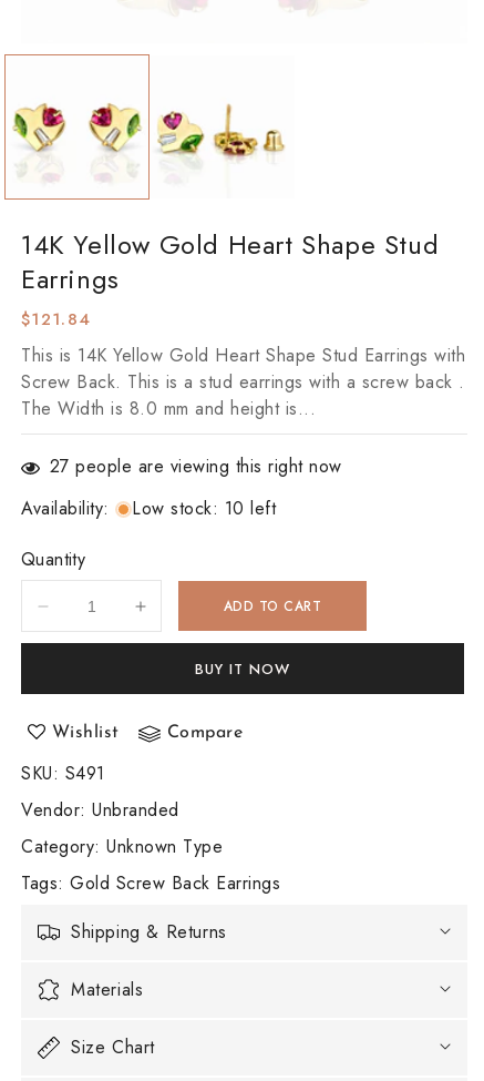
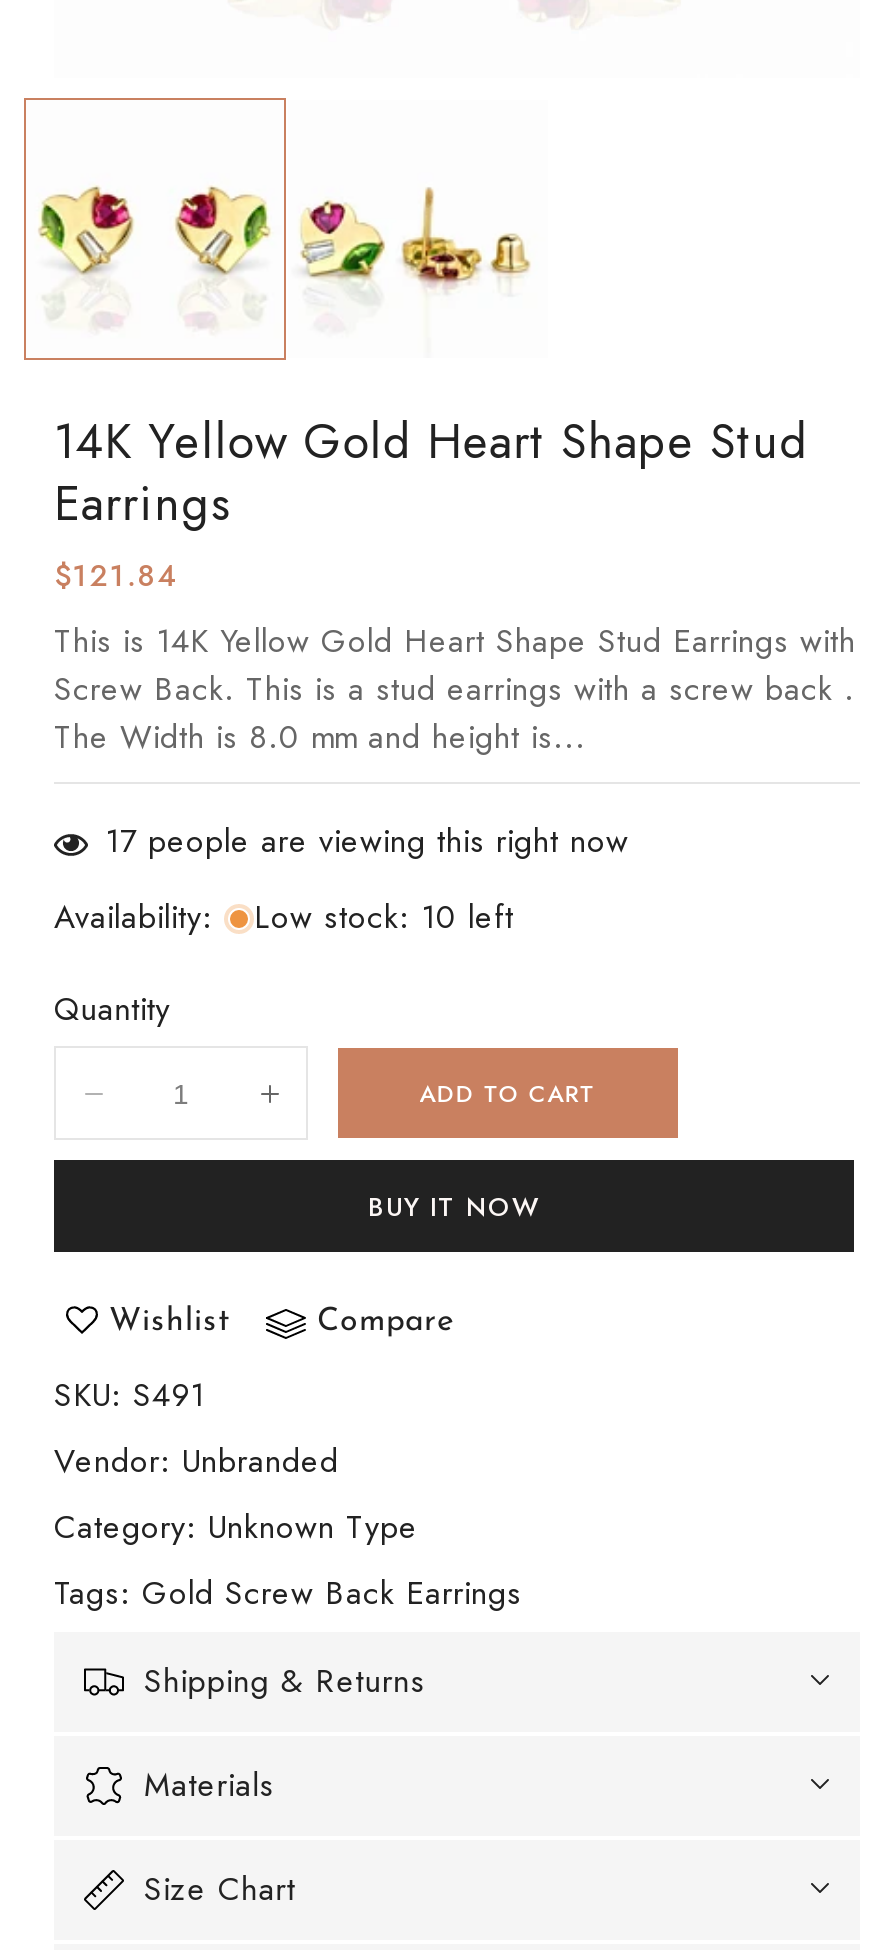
- 27 people are viewing this right now
+ 17 people are viewing this right now
